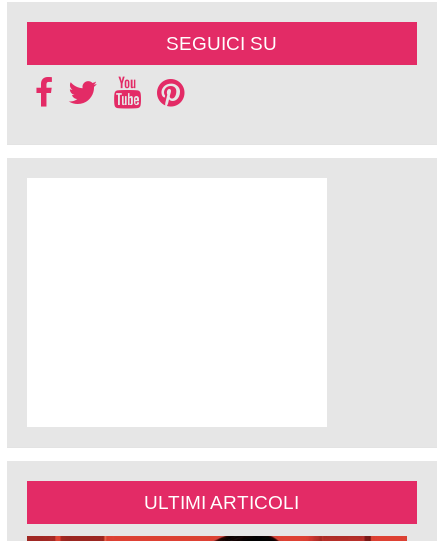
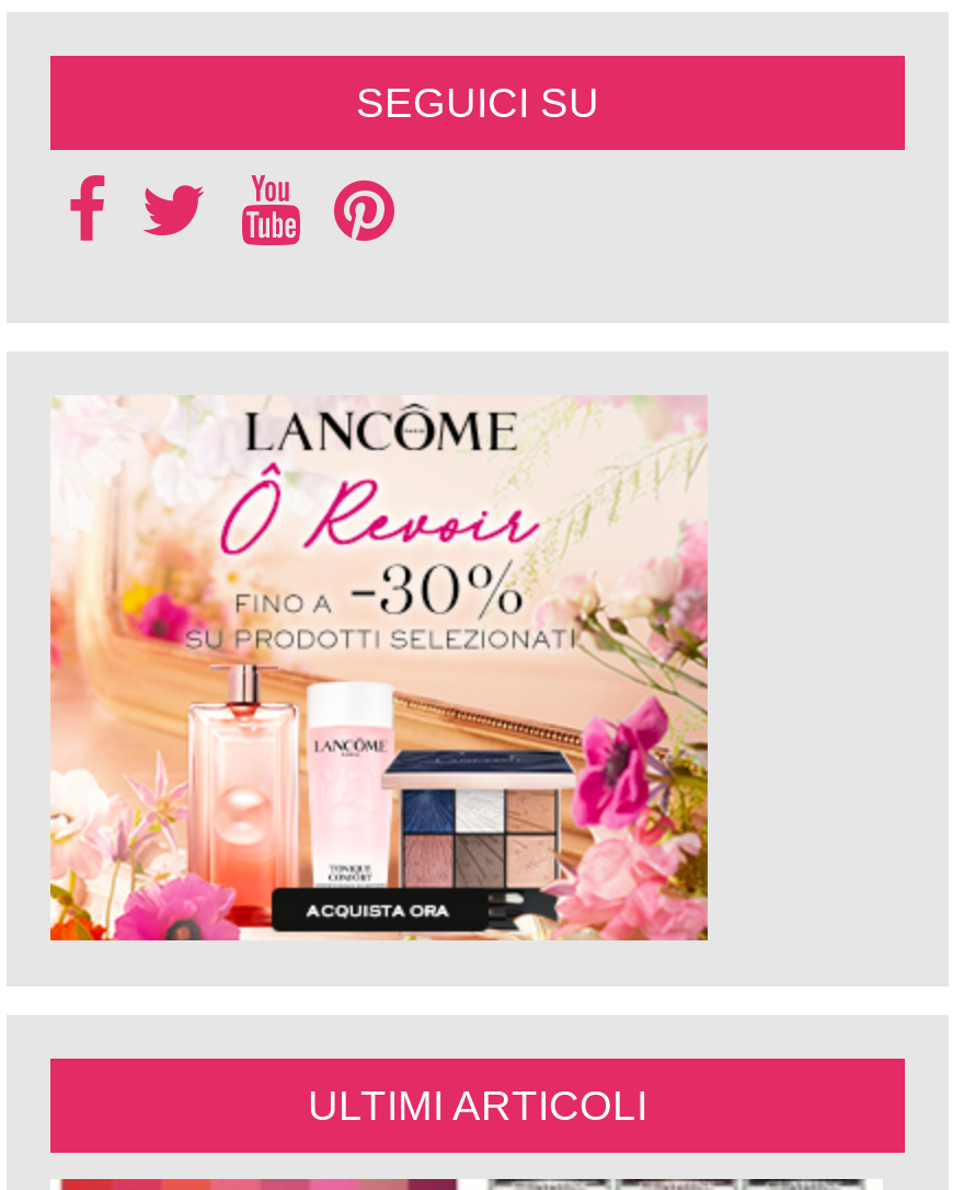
+ [image]
